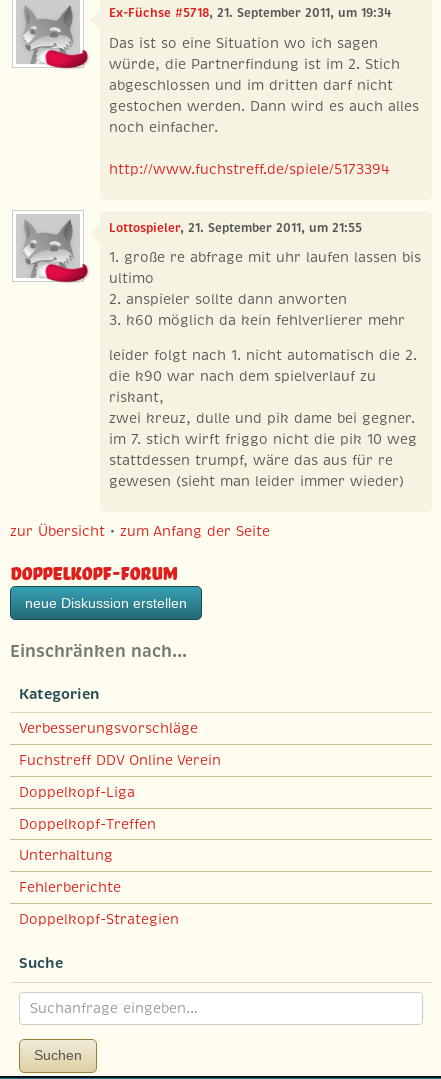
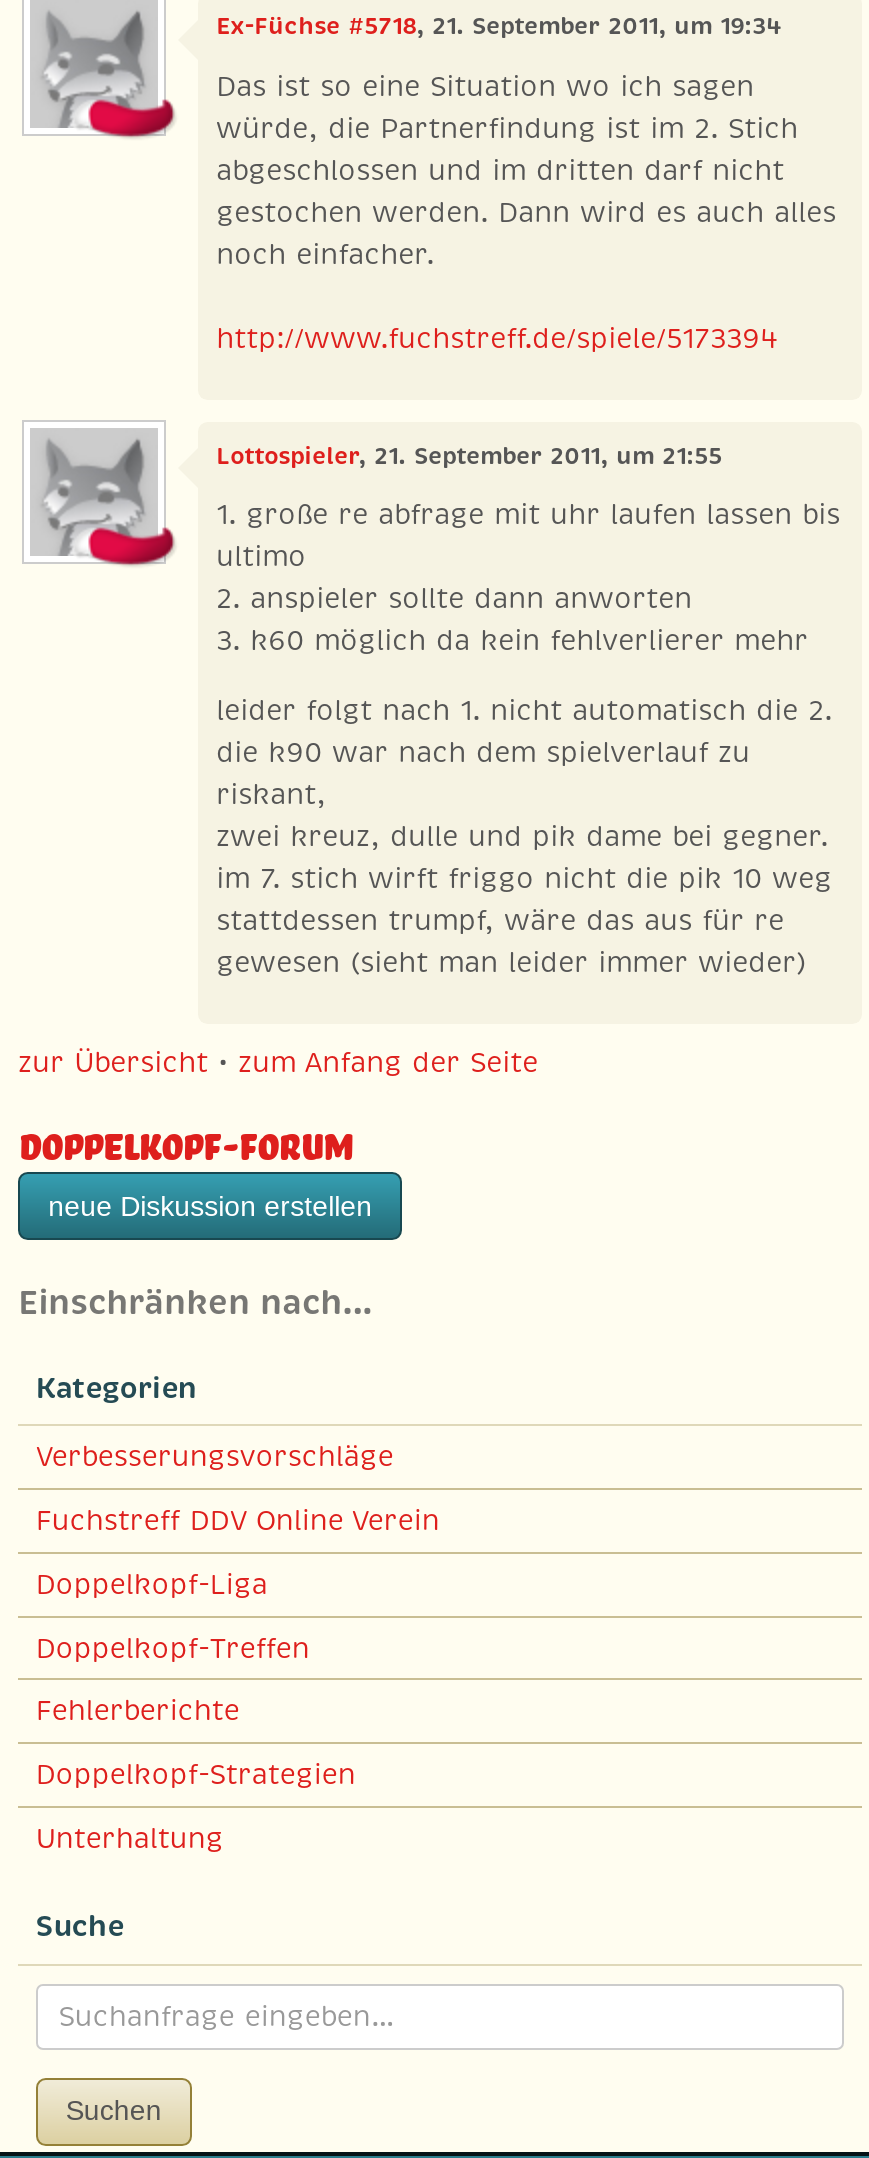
moved down: Unterhaltung

moved up: Fehlerberichte | Doppelkopf-Strategien
